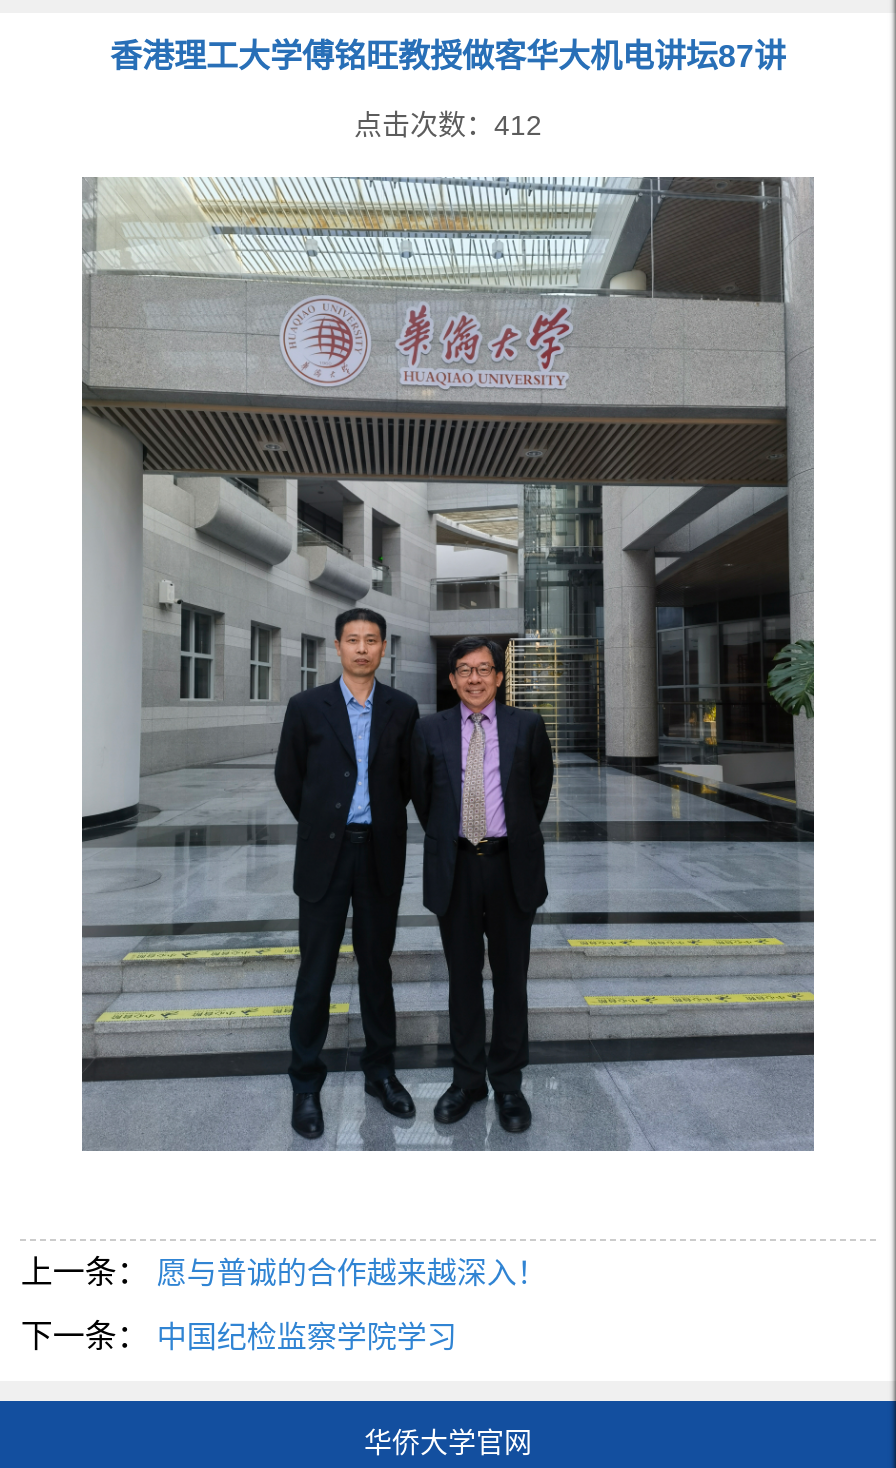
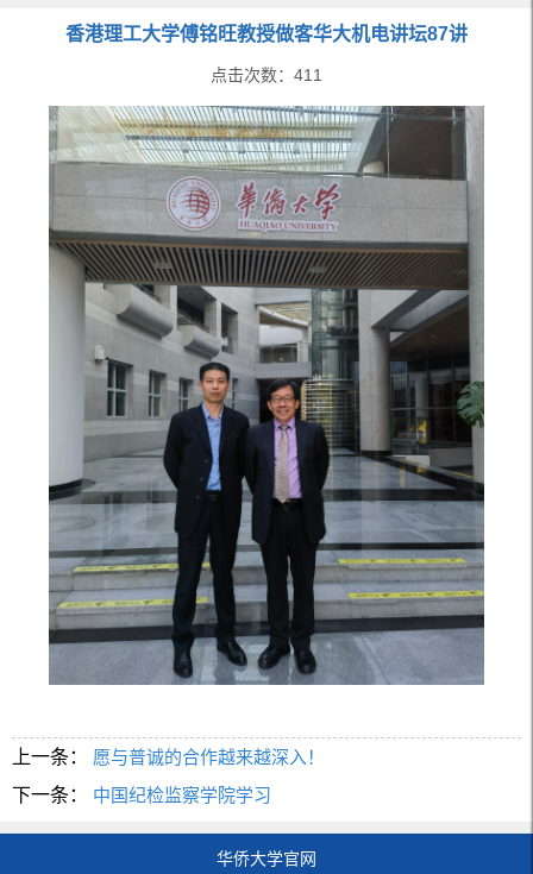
- 点击次数：412
+ 点击次数：411
